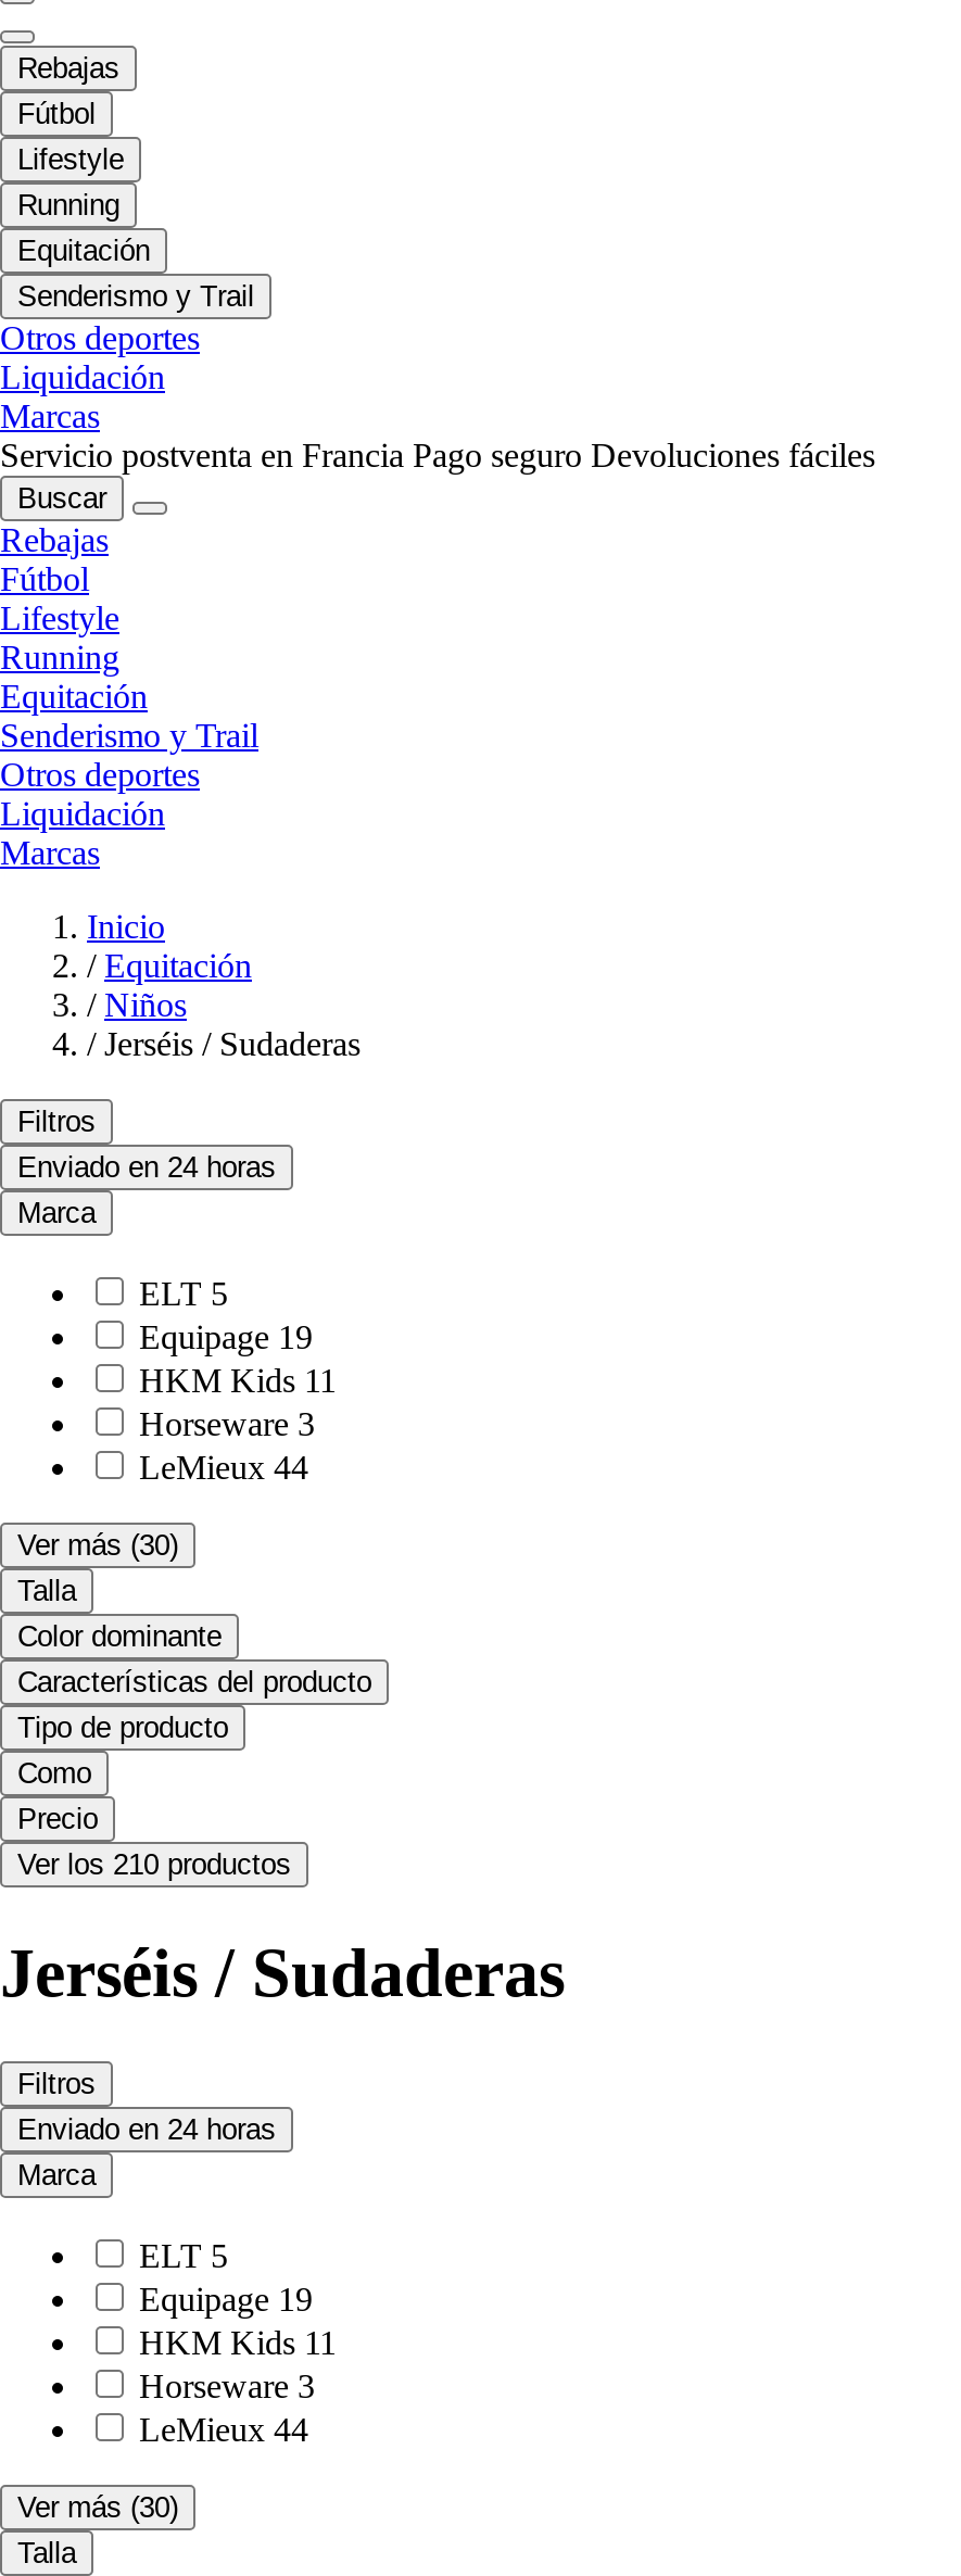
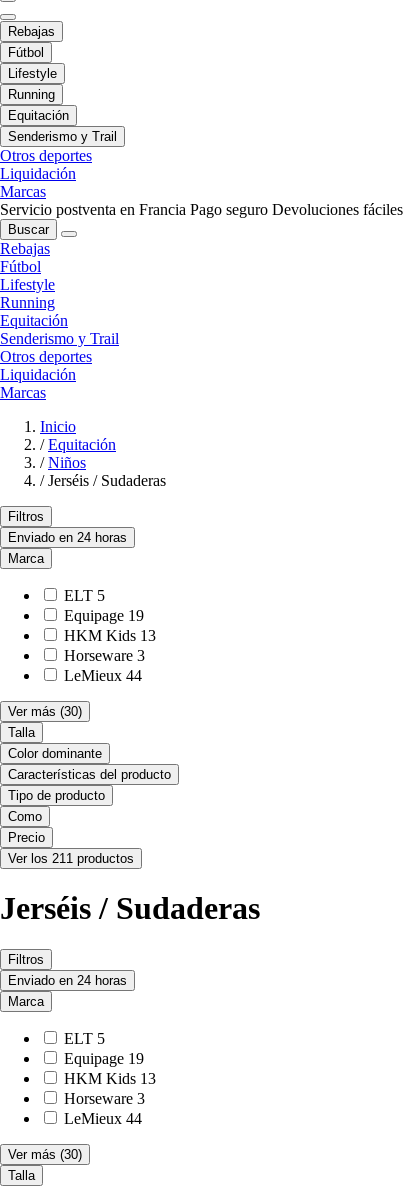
- HKM Kids 11
+ HKM Kids 13

- Ver los 210 productos
+ Ver los 211 productos

- HKM Kids 11
+ HKM Kids 13
